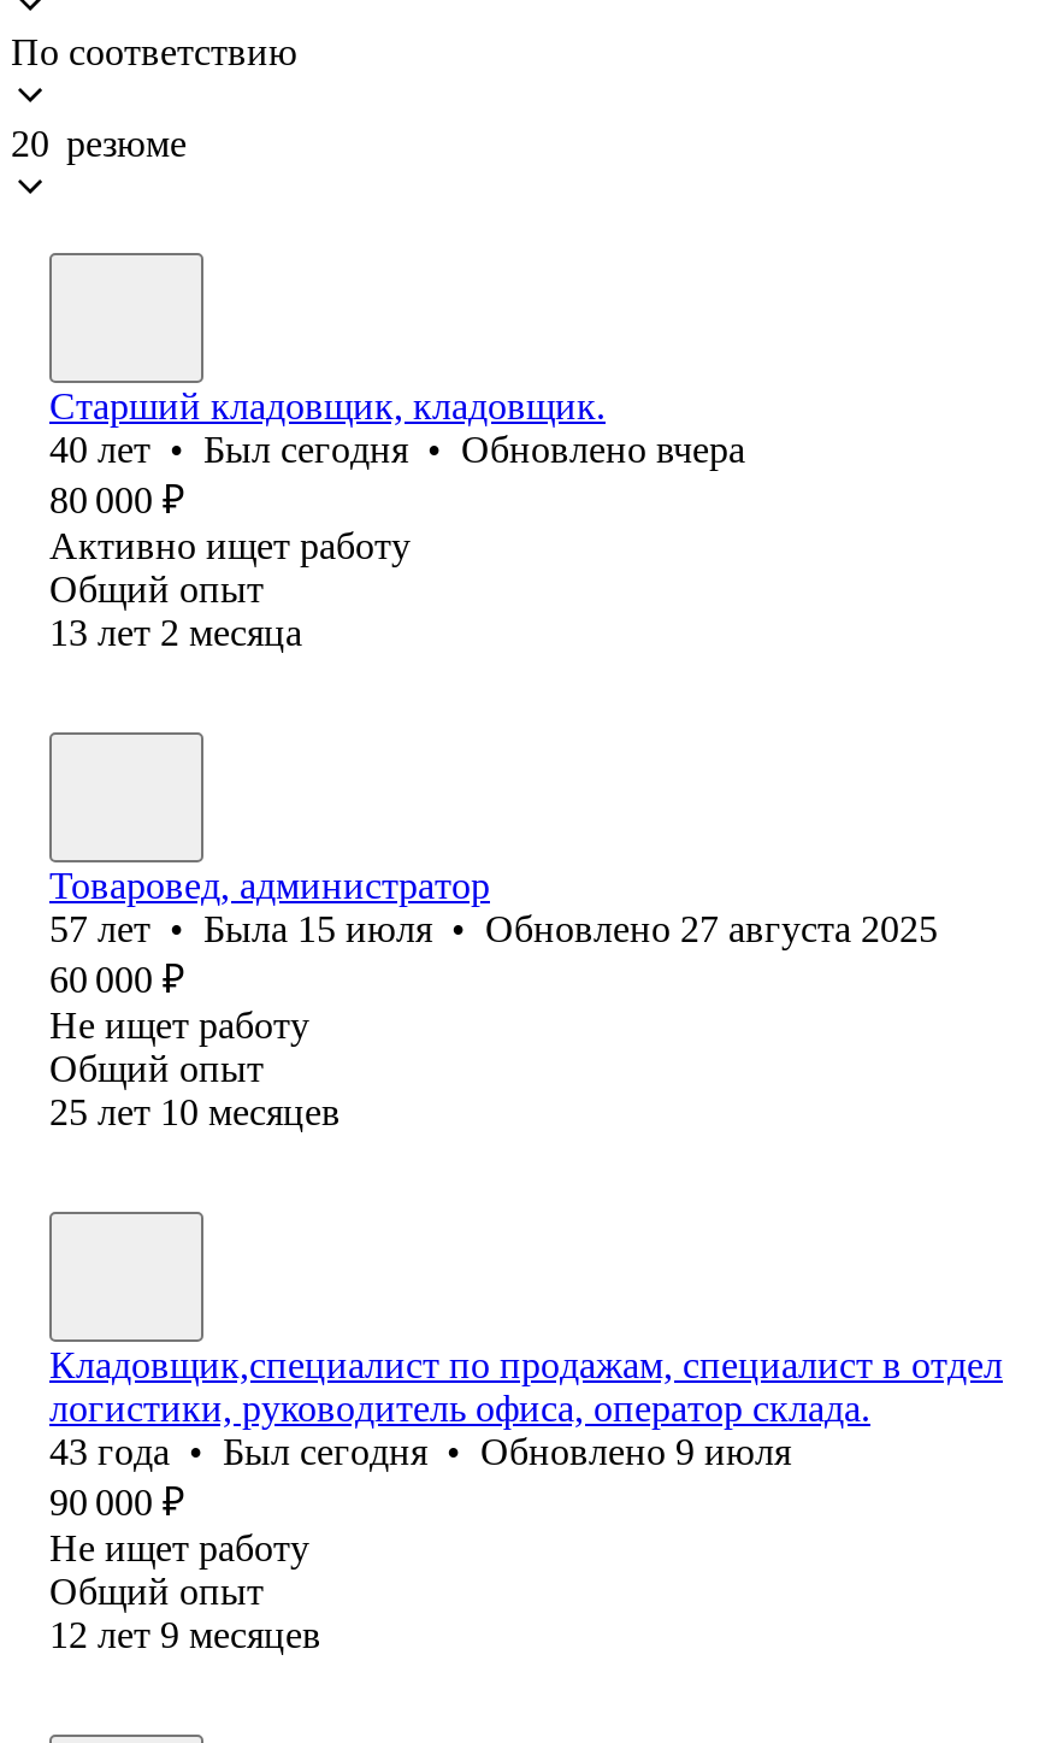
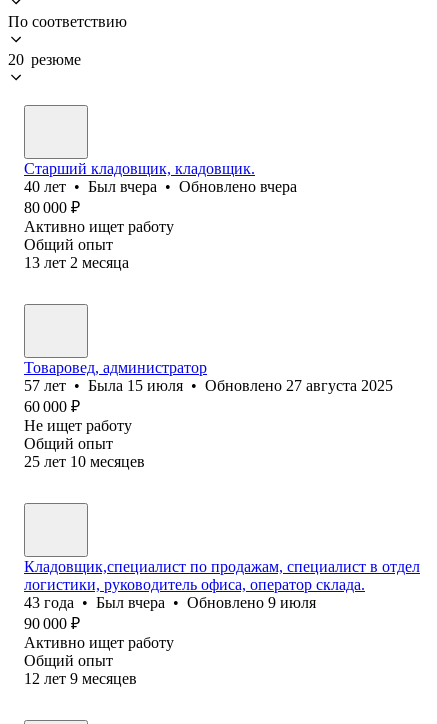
- 40 лет • Был сегодня • Обновлено вчера
+ 40 лет • Был вчера • Обновлено вчера

- 43 года • Был сегодня • Обновлено 9 июля
+ 43 года • Был вчера • Обновлено 9 июля

- Не ищет работу
+ Активно ищет работу
